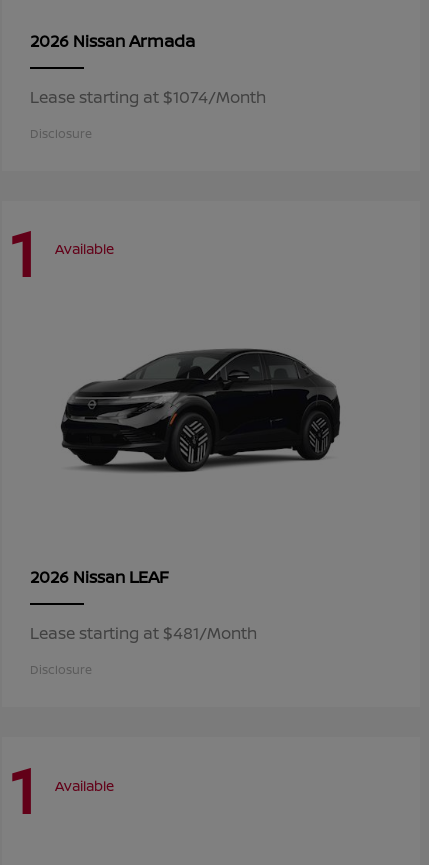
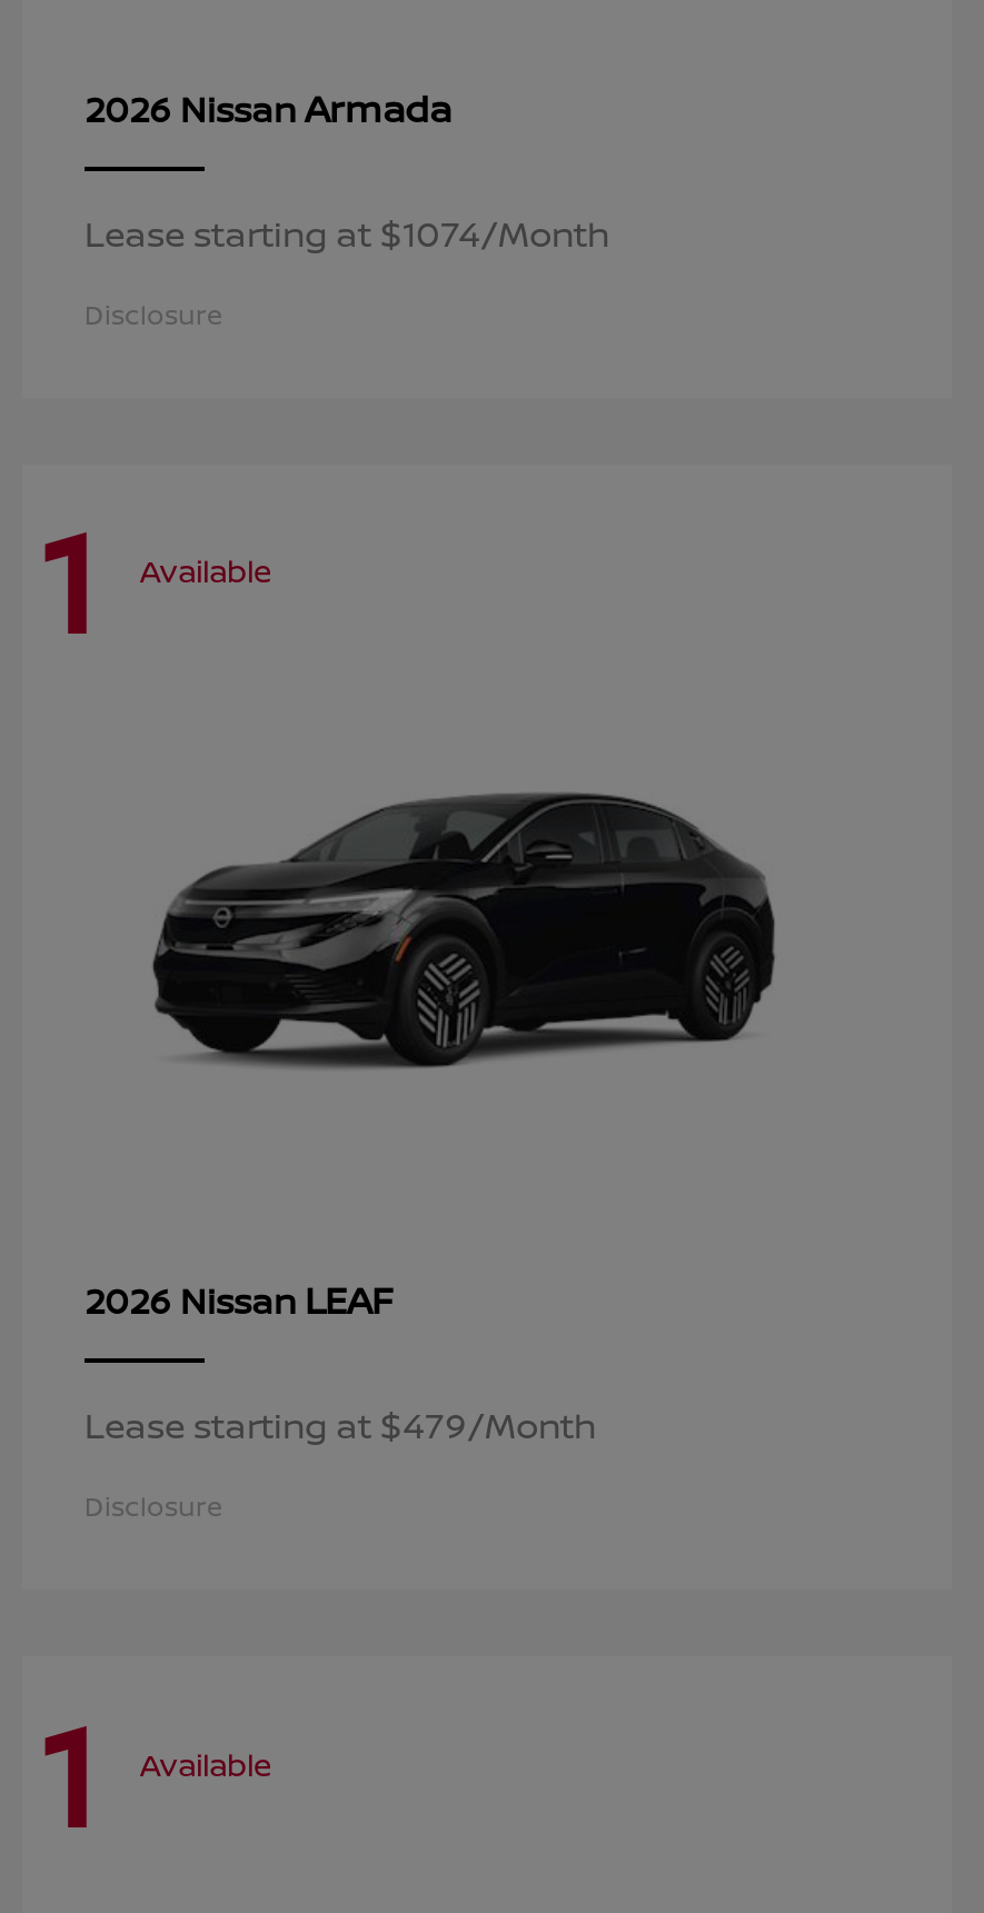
- Lease starting at $481/Month
+ Lease starting at $479/Month
